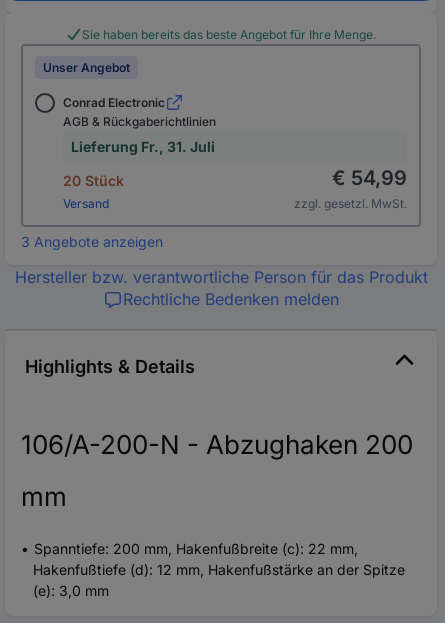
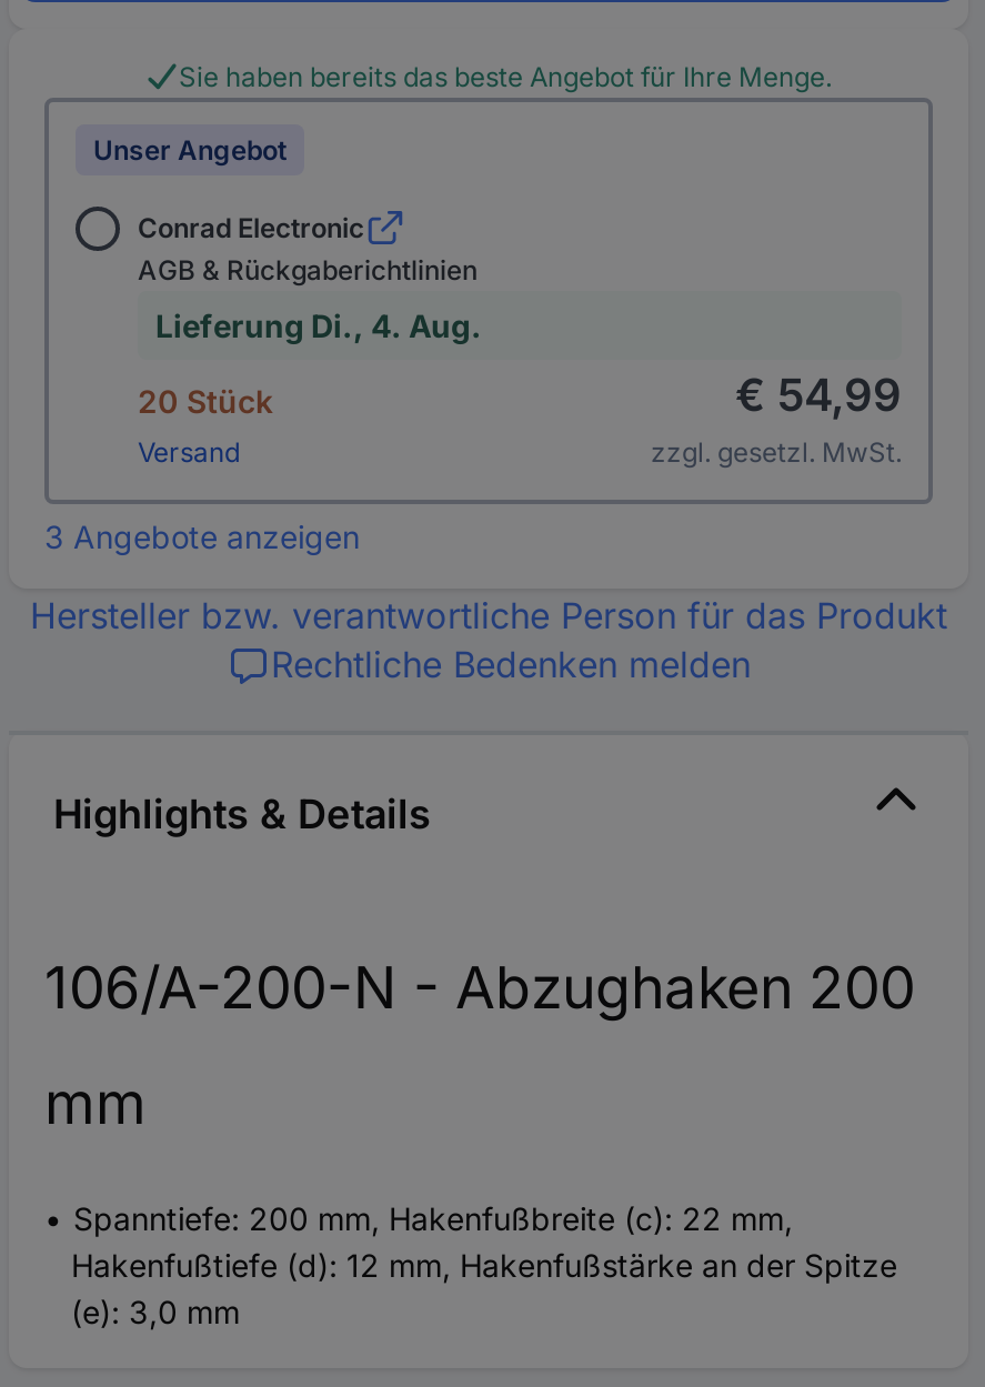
- Lieferung Fr., 31. Juli
+ Lieferung Di., 4. Aug.
